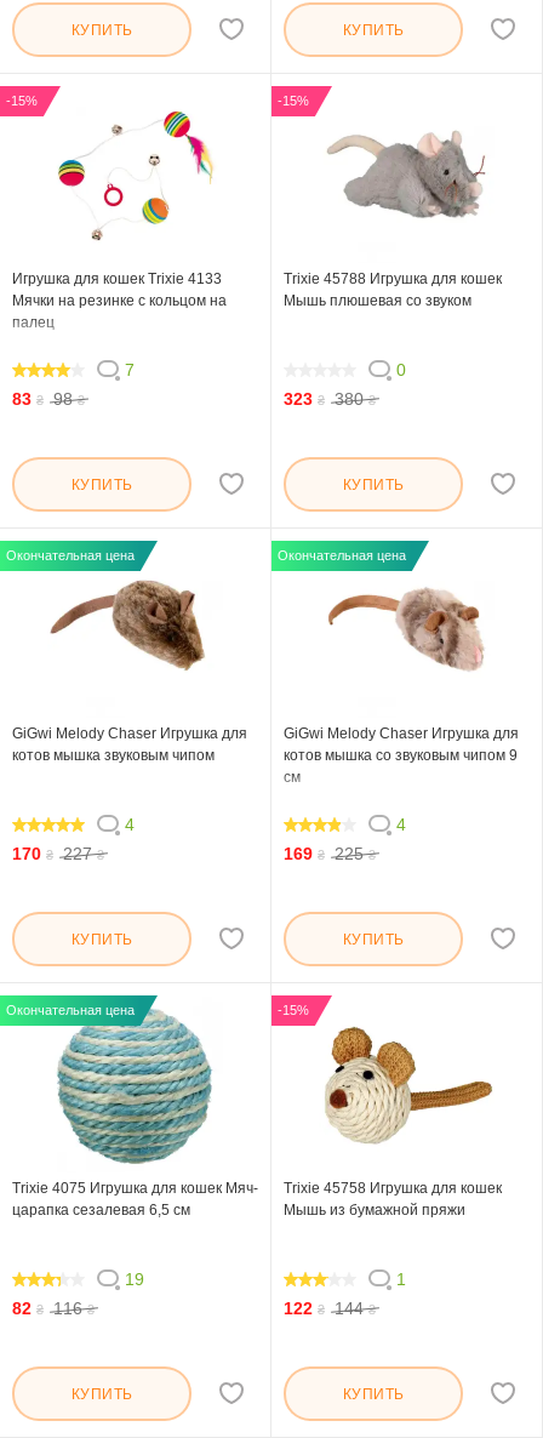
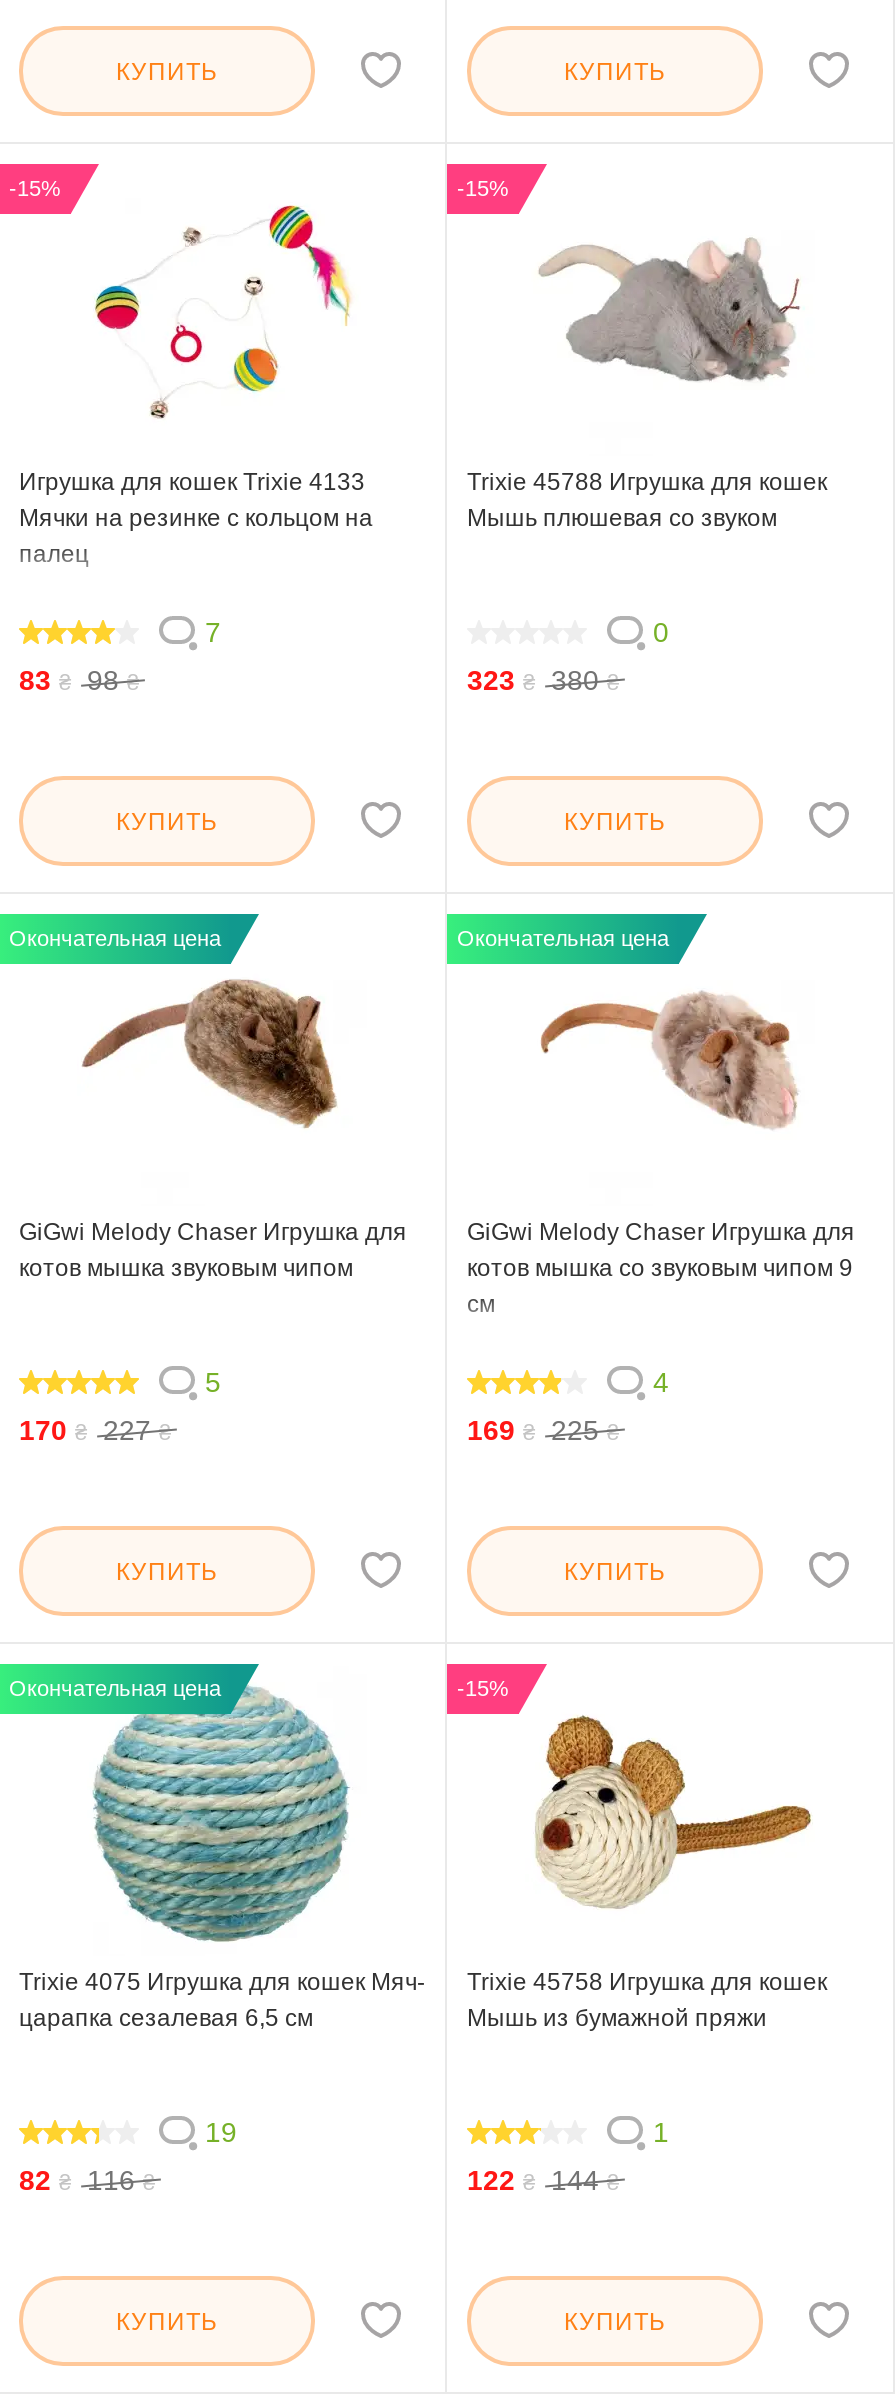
- 4
+ 5
